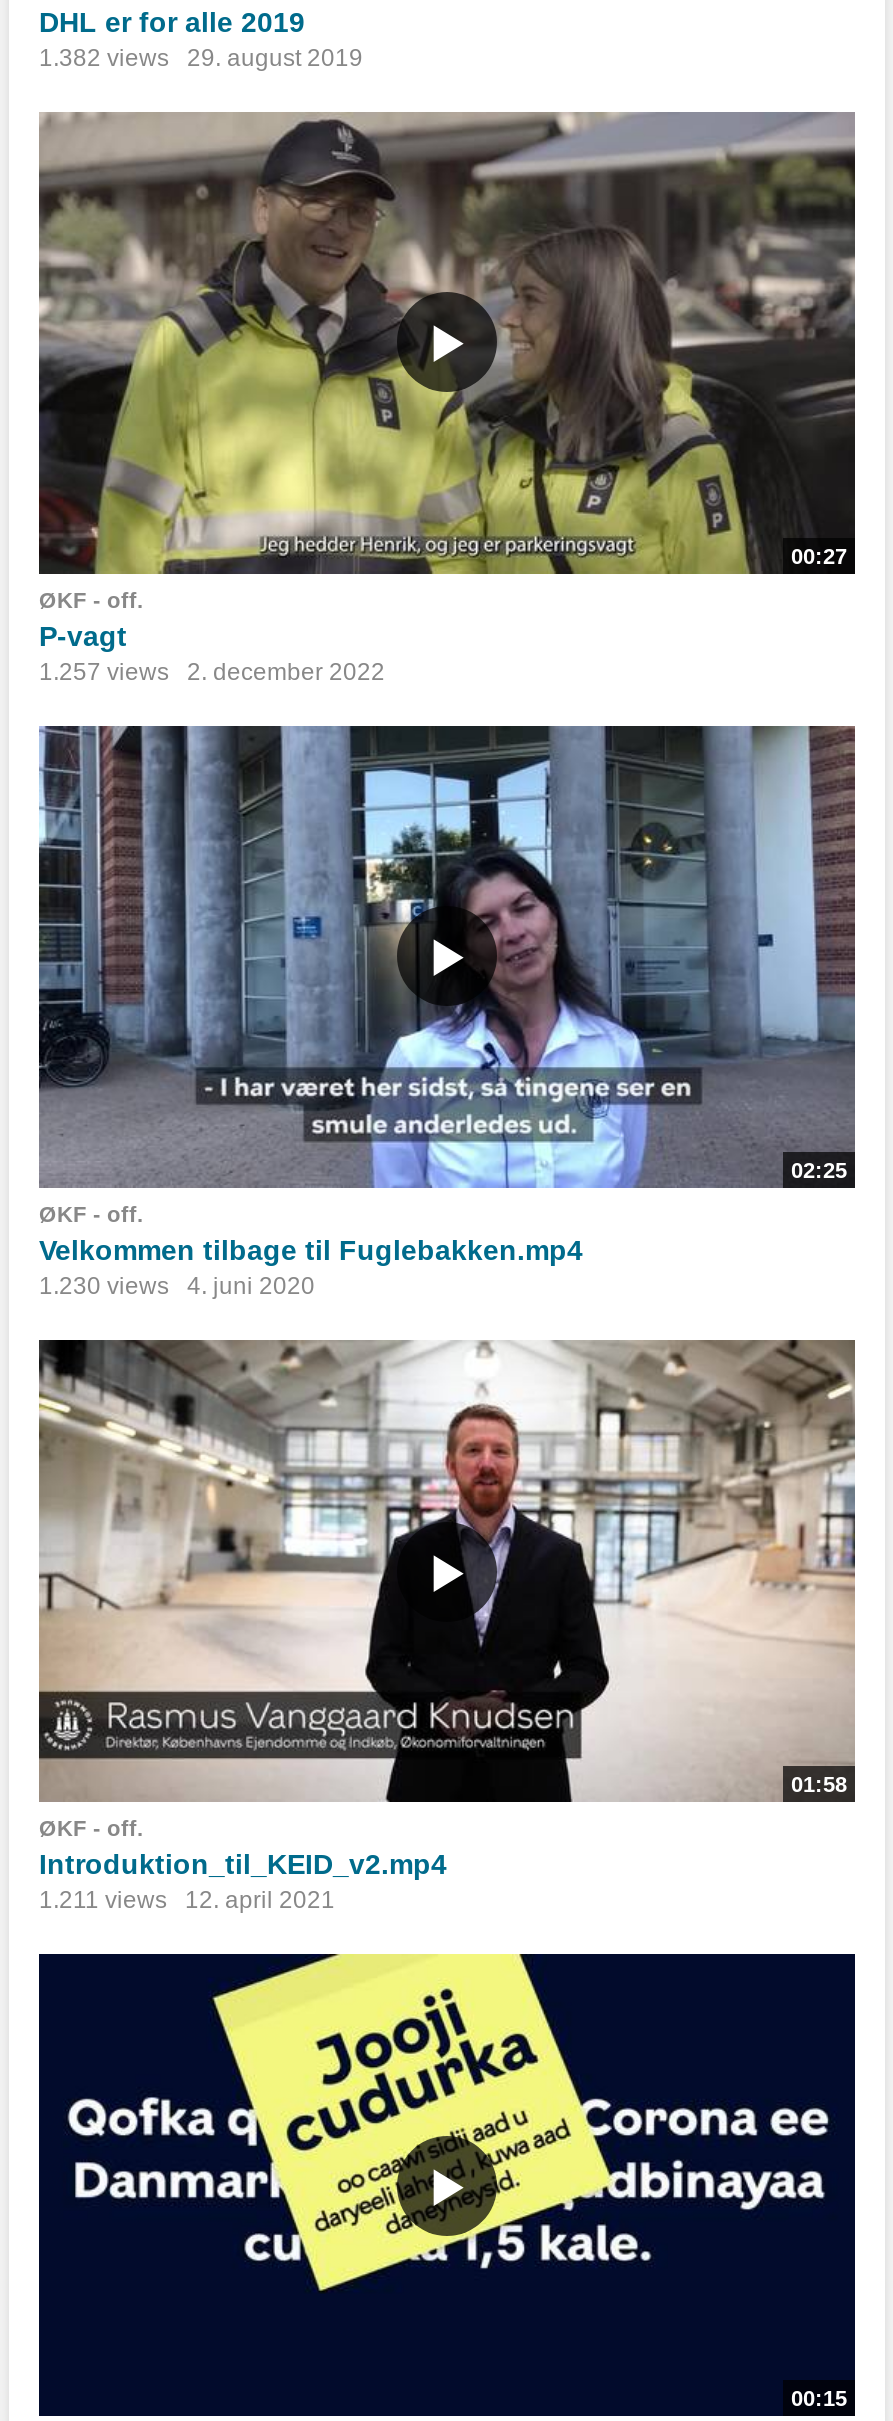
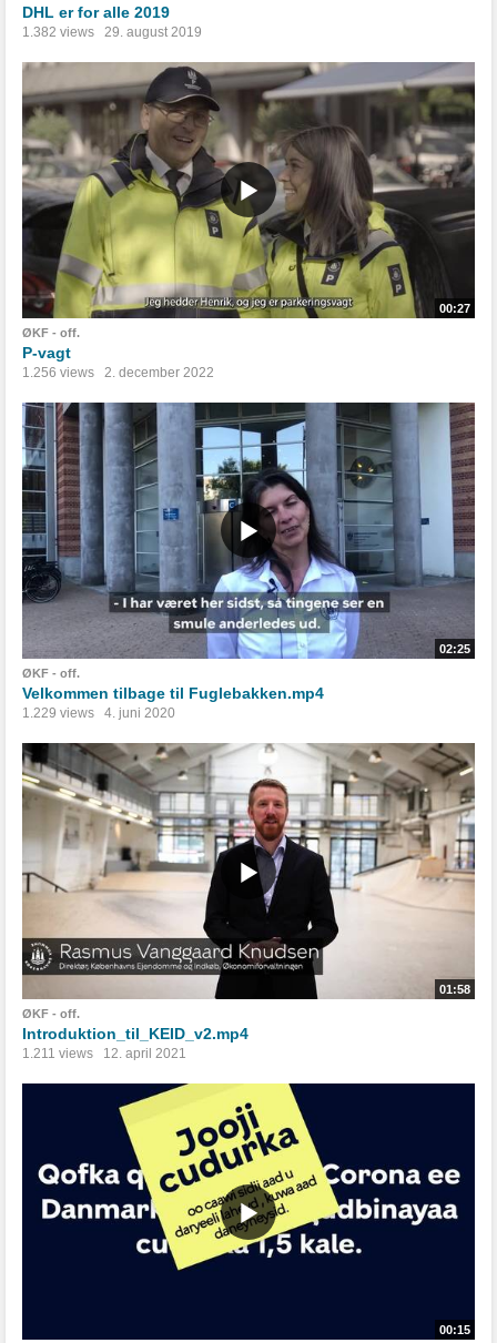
- 1.257 views 2. december 2022
+ 1.256 views 2. december 2022

- 1.230 views 4. juni 2020
+ 1.229 views 4. juni 2020
